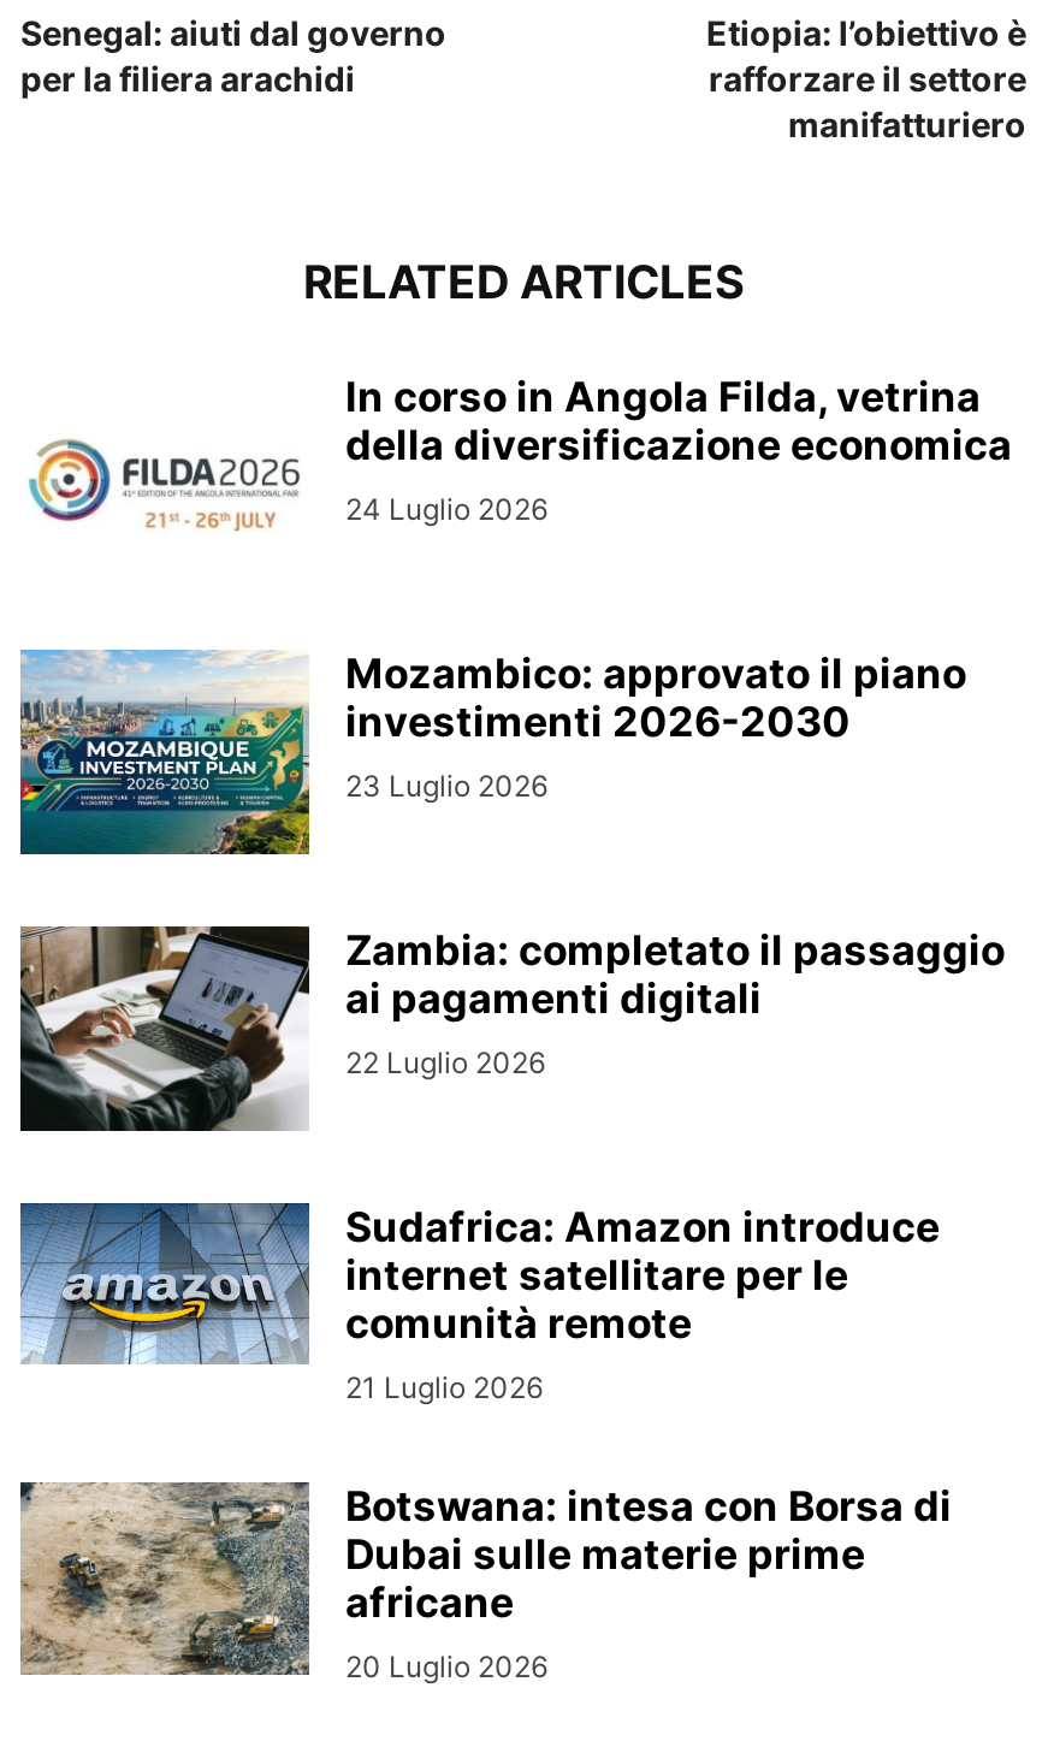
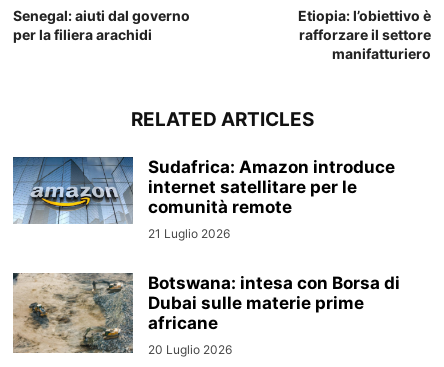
- [image]
- In corso in Angola Filda, vetrina
- della diversificazione economica
- 24 Luglio 2026

- [image]
- Mozambico: approvato il piano
- investimenti 2026-2030
- 23 Luglio 2026

- [image]
- Zambia: completato il passaggio
- ai pagamenti digitali
- 22 Luglio 2026
